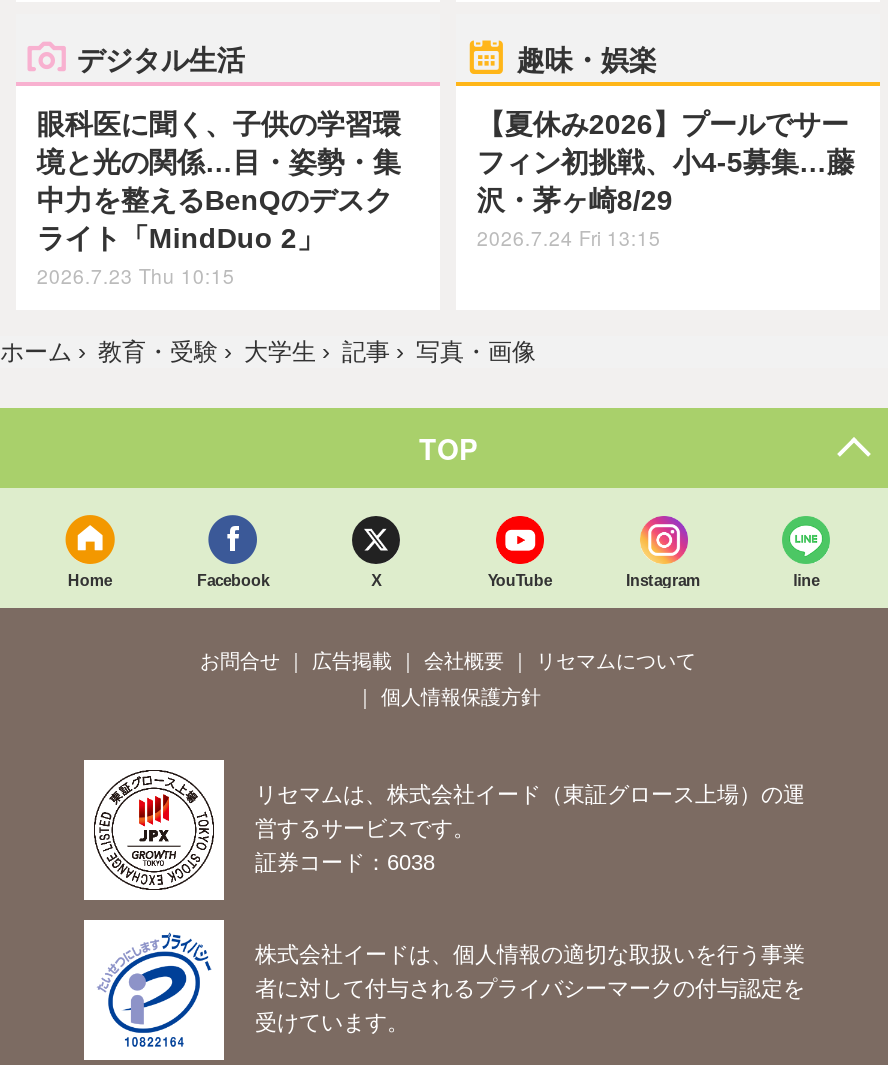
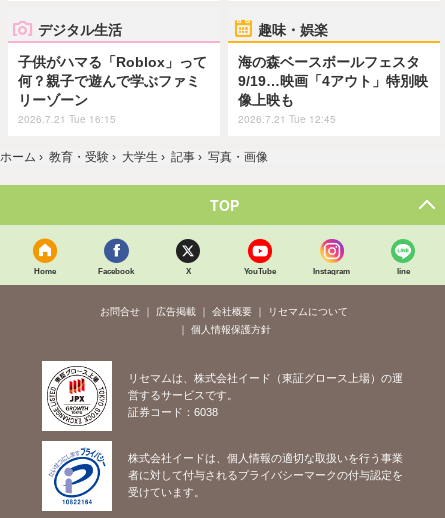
- 眼科医に聞く、子供の学習環
- 境と光の関係…目・姿勢・集
- 中力を整えるBenQのデスク
- ライト「MindDuo 2」
- 2026.7.23 Thu 10:15
+ 子供がハマる「Roblox」って
+ 何？親子で遊んで学ぶファミ
+ リーゾーン
+ 2026.7.21 Tue 16:15

- 【夏休み2026】プールでサー
- フィン初挑戦、小4-5募集…藤
- 沢・茅ヶ崎8/29
- 2026.7.24 Fri 13:15
+ 海の森ベースボールフェスタ
+ 9/19…映画「4アウト」特別映
+ 像上映も
+ 2026.7.21 Tue 12:45
